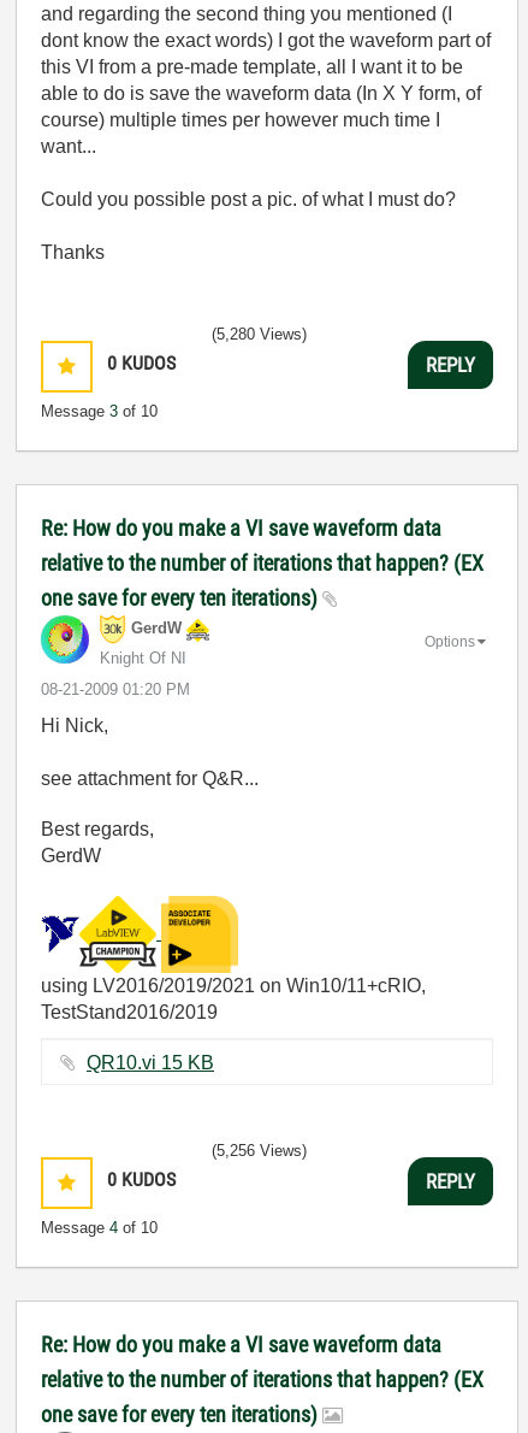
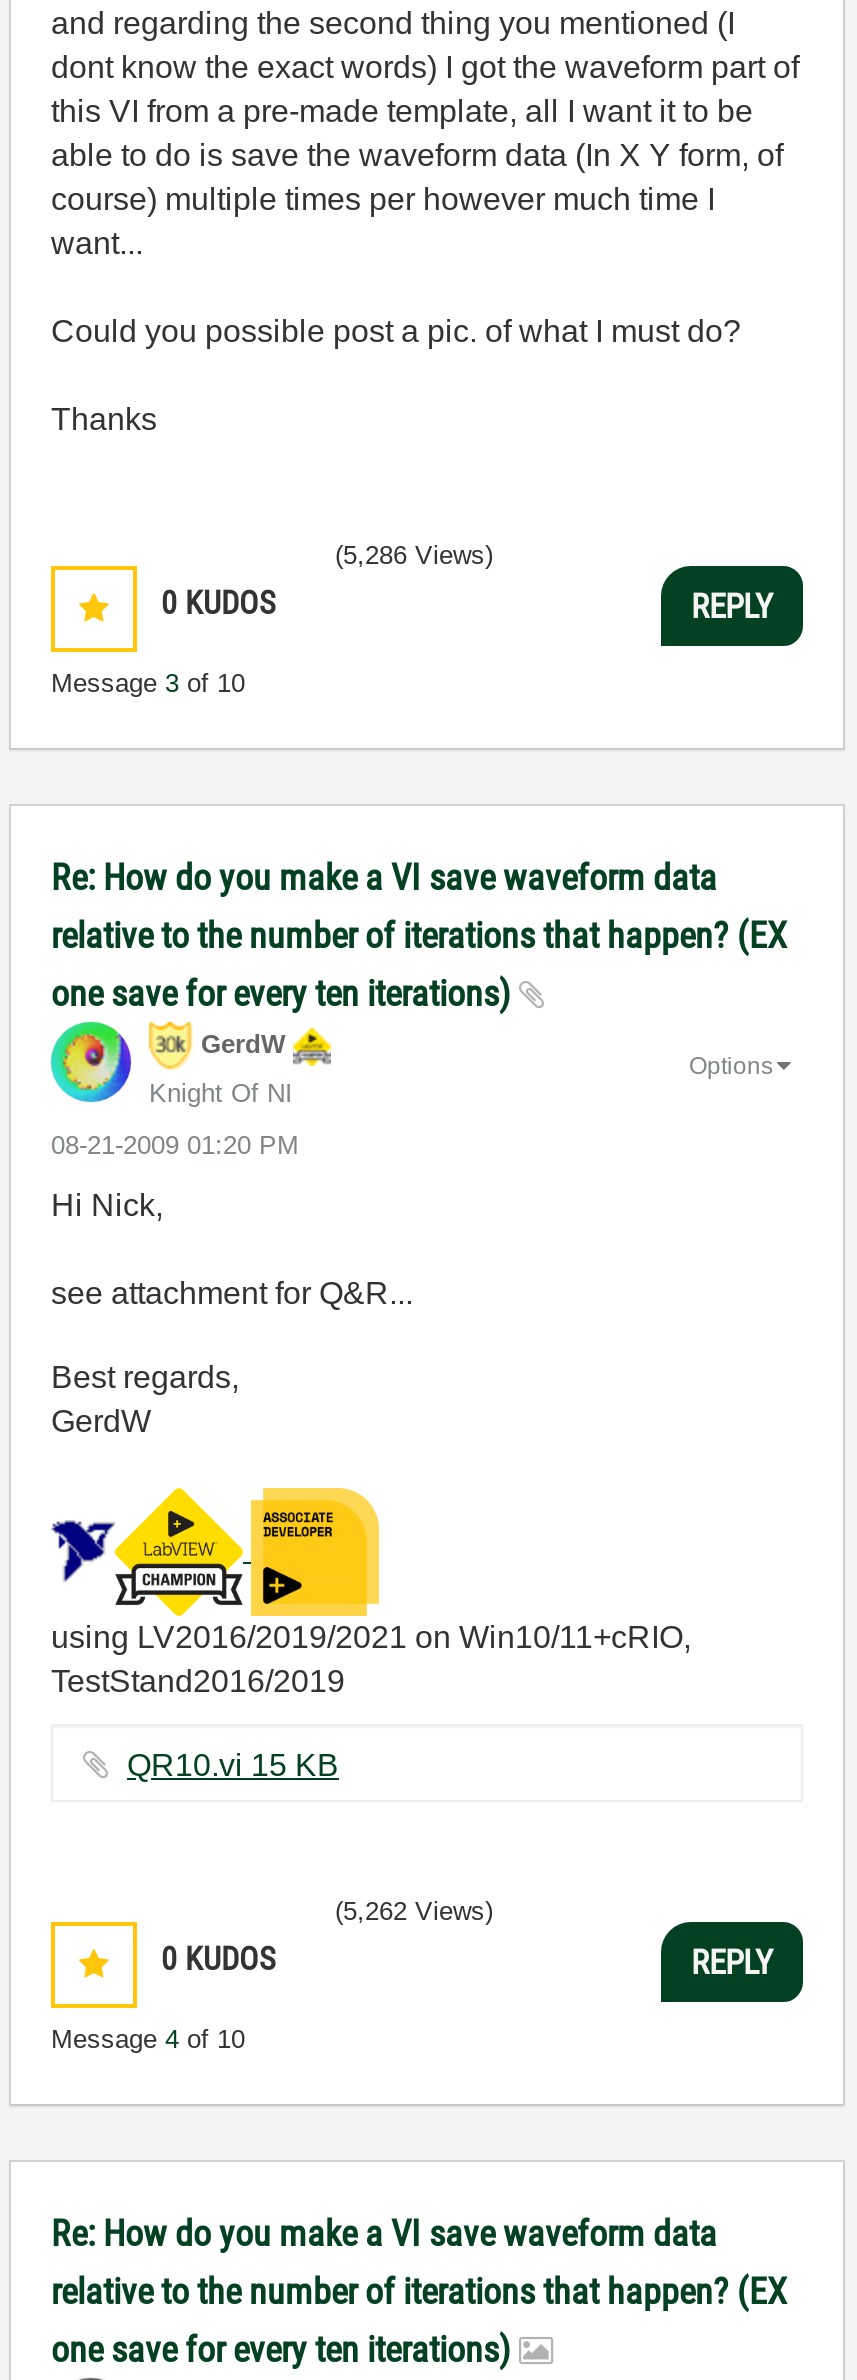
- (5,280 Views)
+ (5,286 Views)

- (5,256 Views)
+ (5,262 Views)
